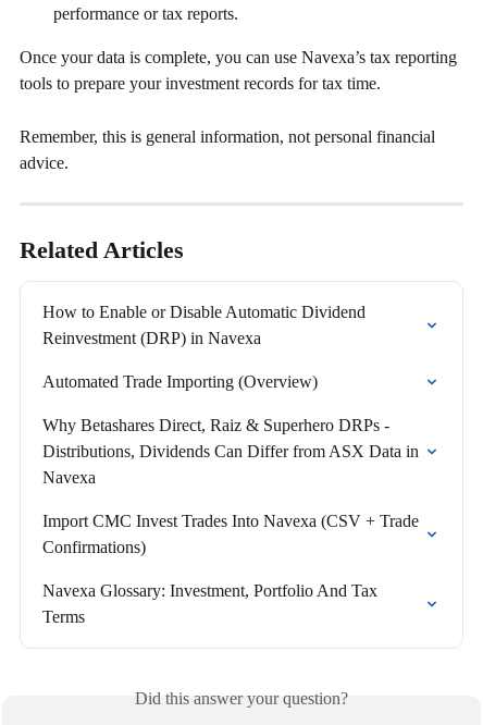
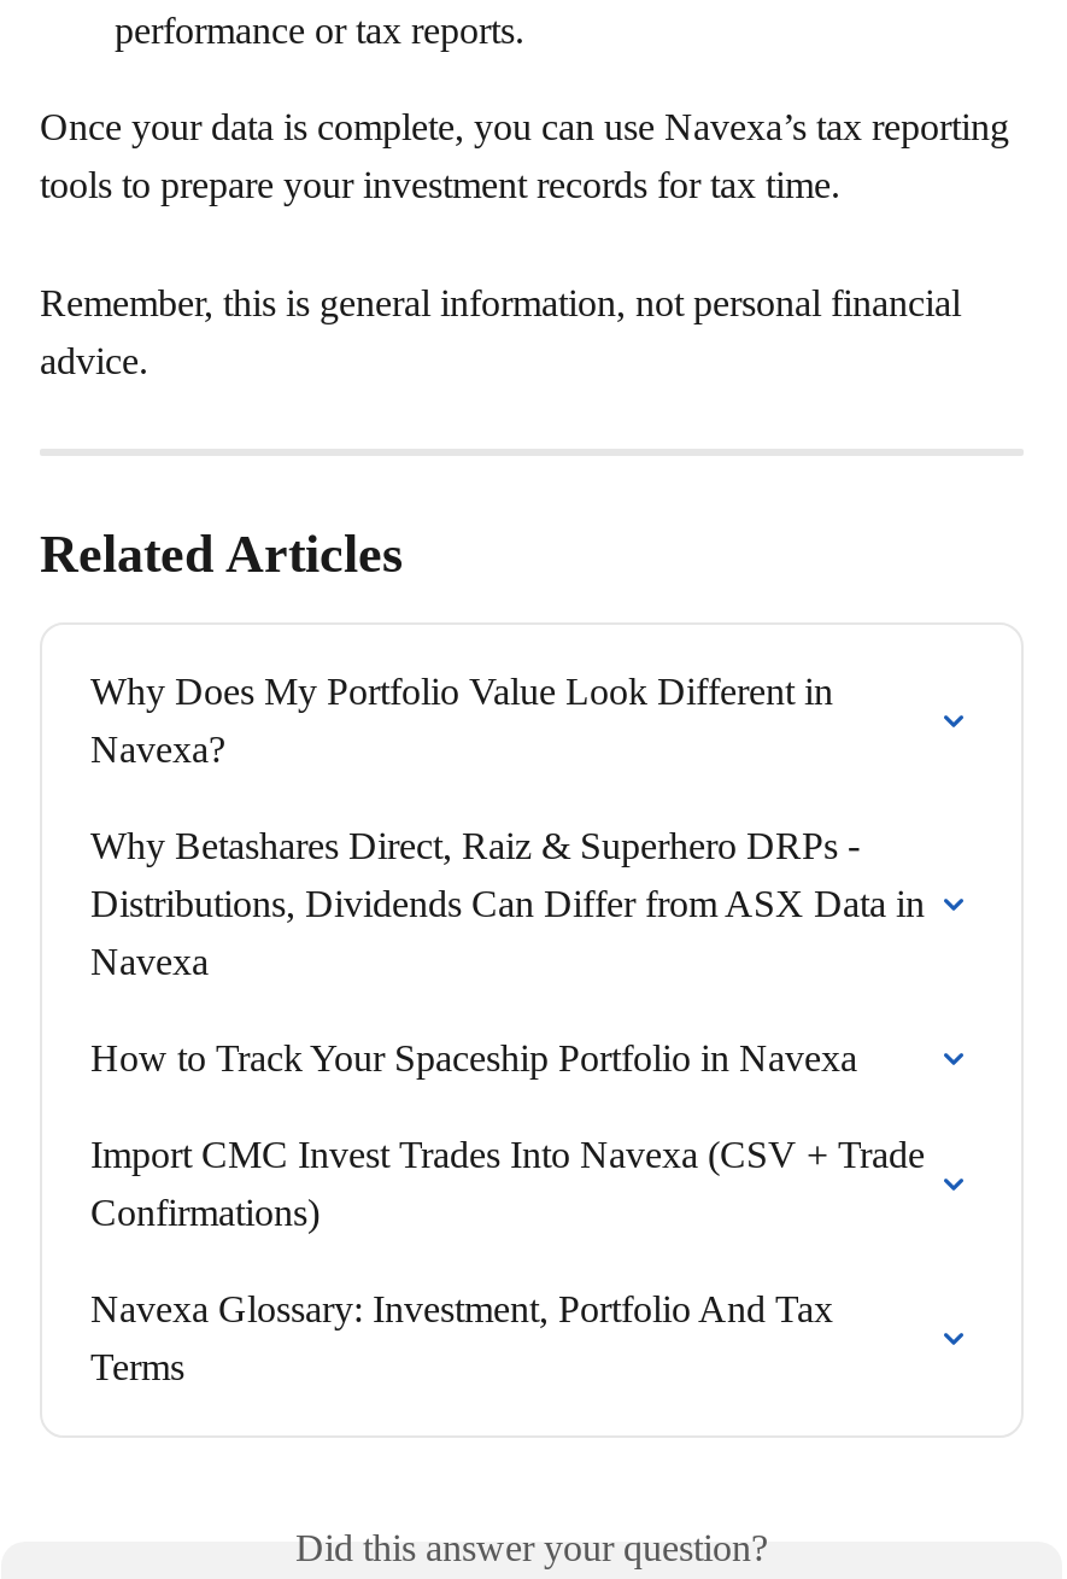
- How to Enable or Disable Automatic Dividend
- Reinvestment (DRP) in Navexa
- Automated Trade Importing (Overview)
+ Why Does My Portfolio Value Look Different in
+ Navexa?

moved up: Why Betashares Direct, Raiz & Superhero DRPs - | Distributions, Dividends Can Differ from ASX Data in | Navexa

+ How to Track Your Spaceship Portfolio in Navexa
